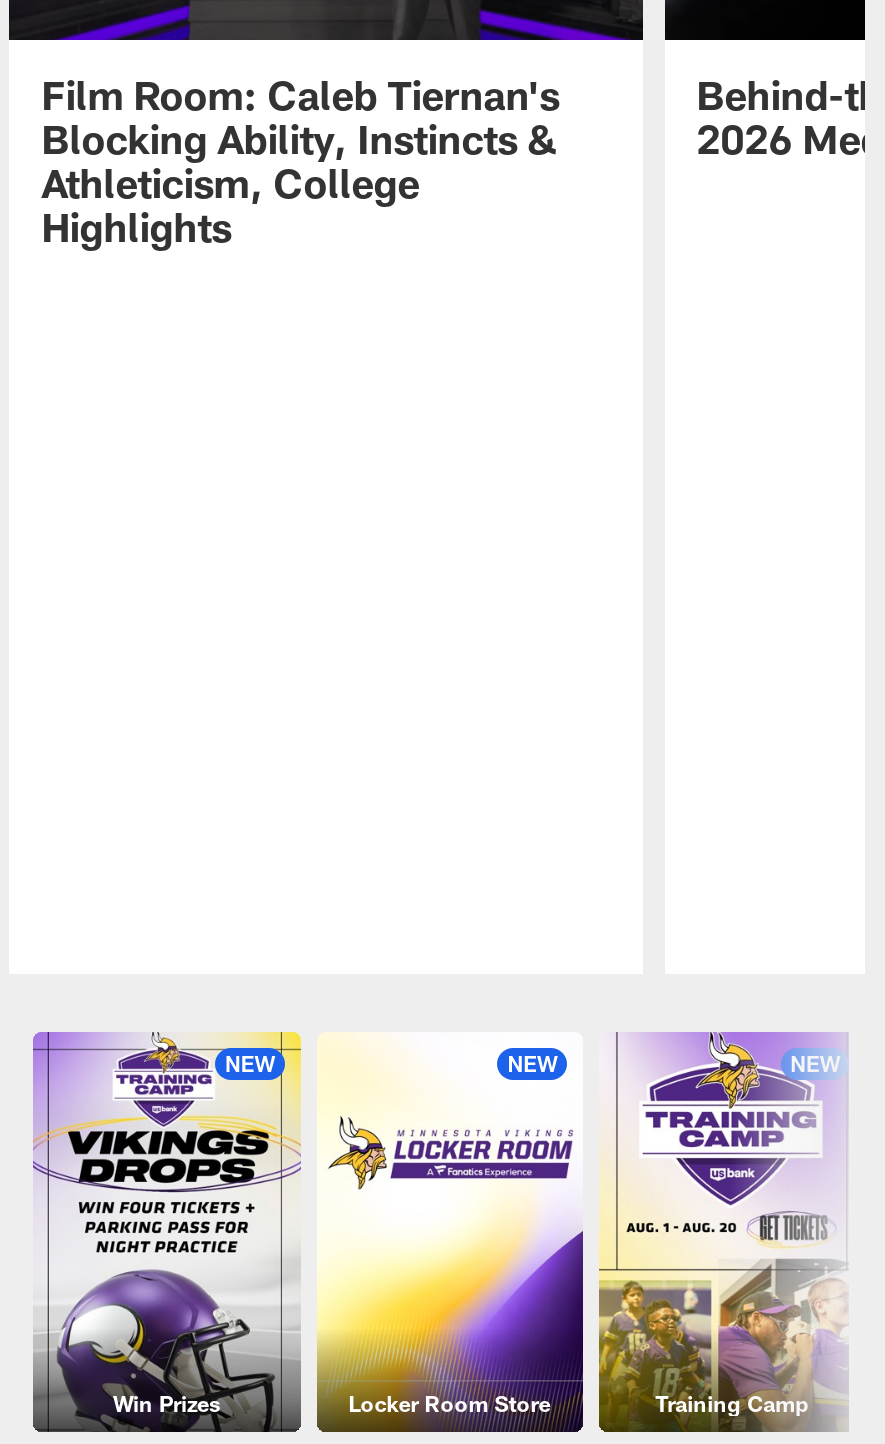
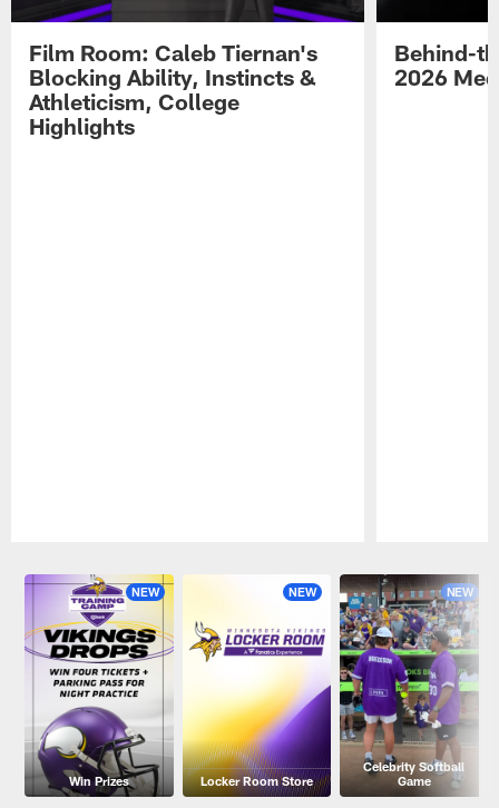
- [image]
- Training Camp
+ [image]
+ Celebrity Softball
+ Game
